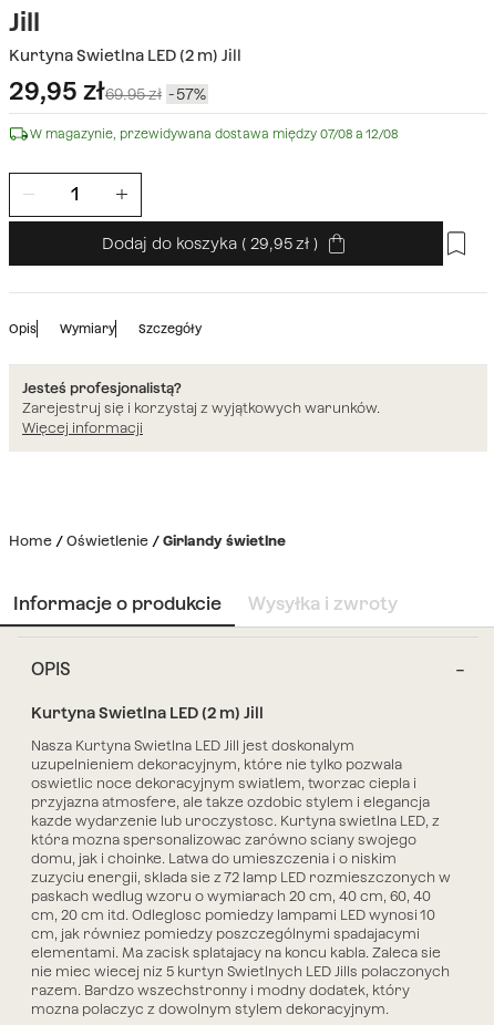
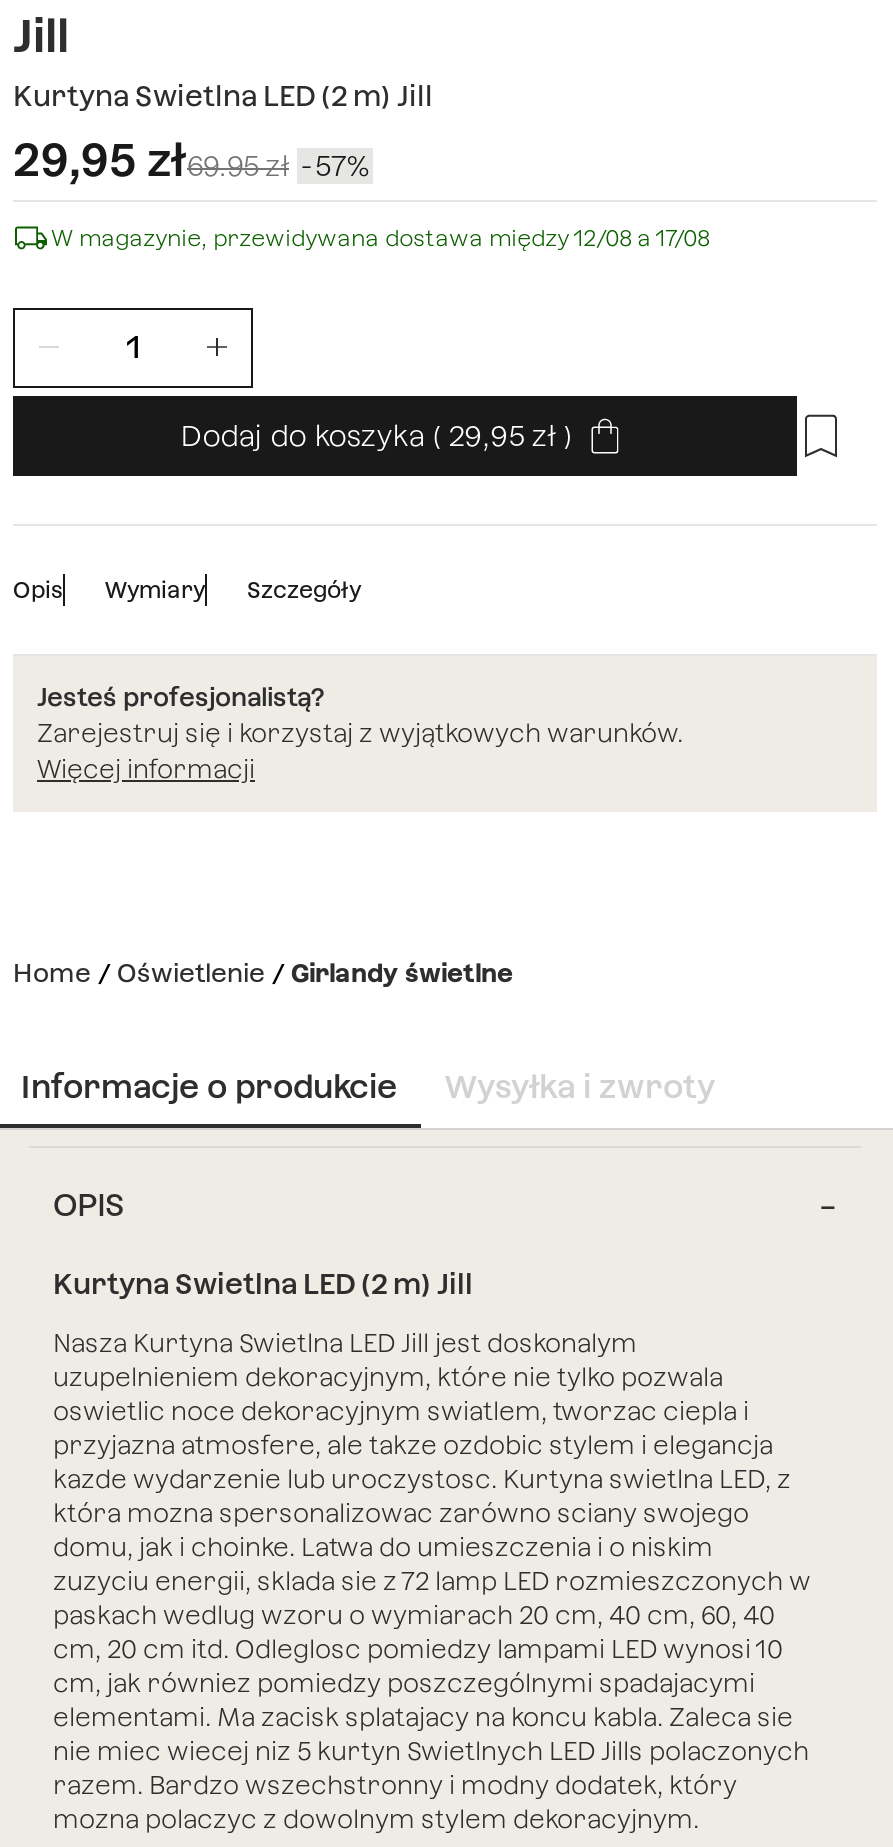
- W magazynie, przewidywana dostawa między 07/08 a 12/08
+ W magazynie, przewidywana dostawa między 12/08 a 17/08
